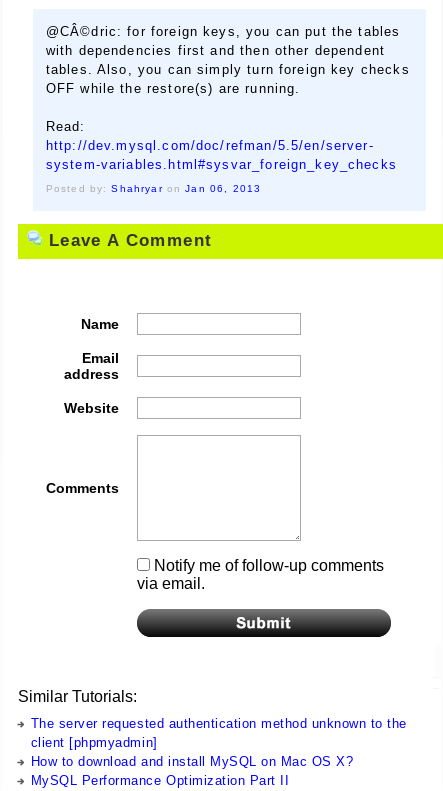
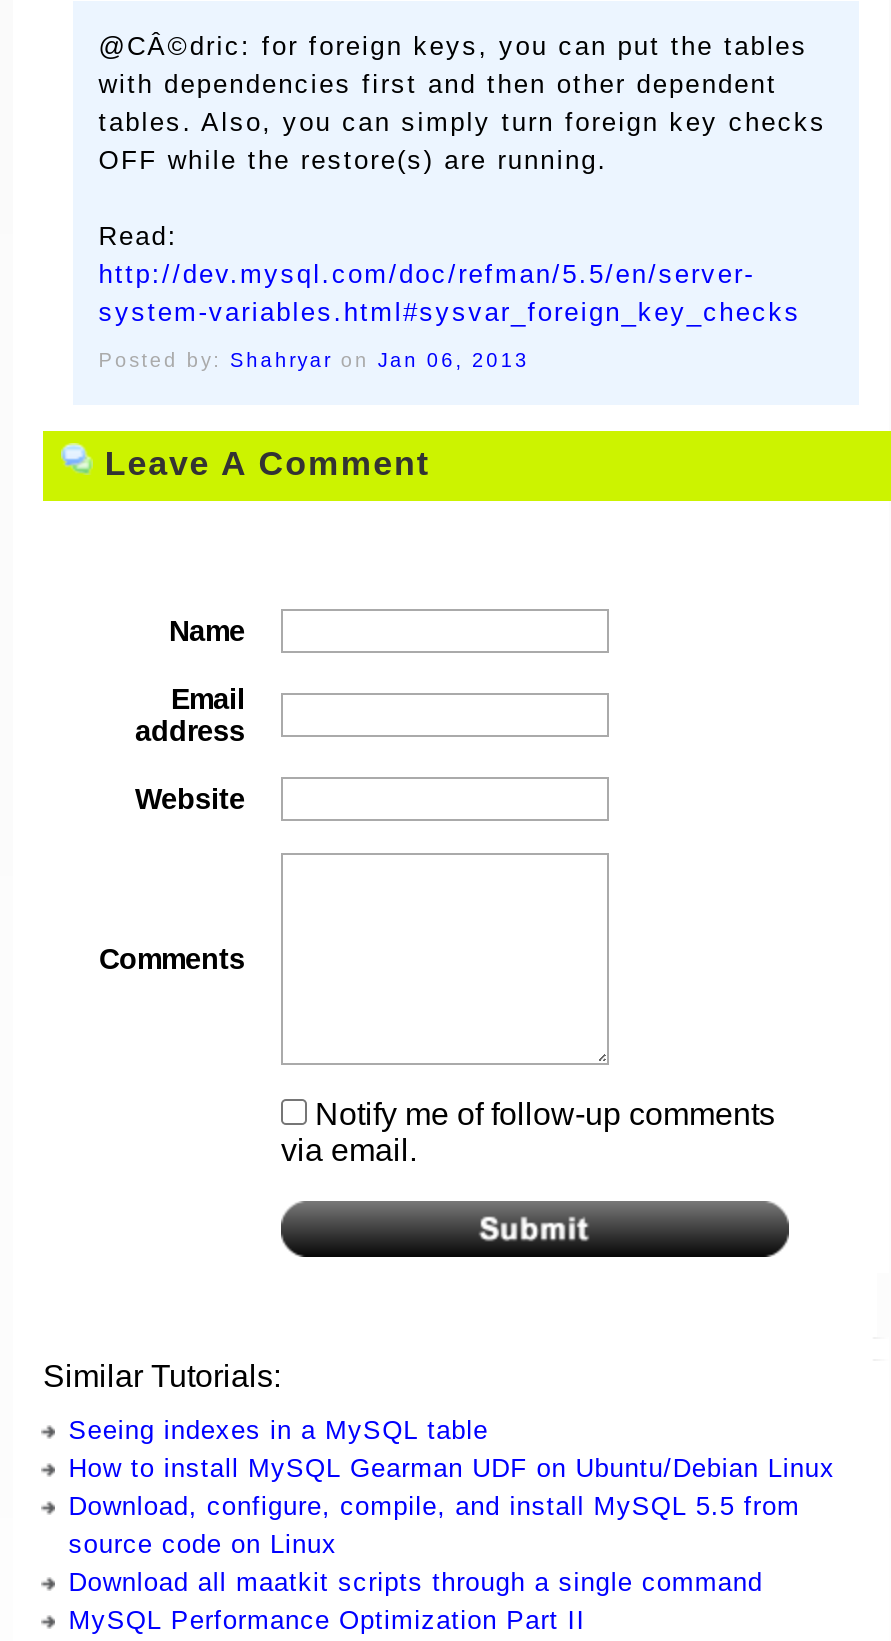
- The server requested authentication method unknown to the
- client [phpmyadmin]
- How to download and install MySQL on Mac OS X?
+ Seeing indexes in a MySQL table
+ How to install MySQL Gearman UDF on Ubuntu/Debian Linux
+ Download, configure, compile, and install MySQL 5.5 from
+ source code on Linux
+ Download all maatkit scripts through a single command
